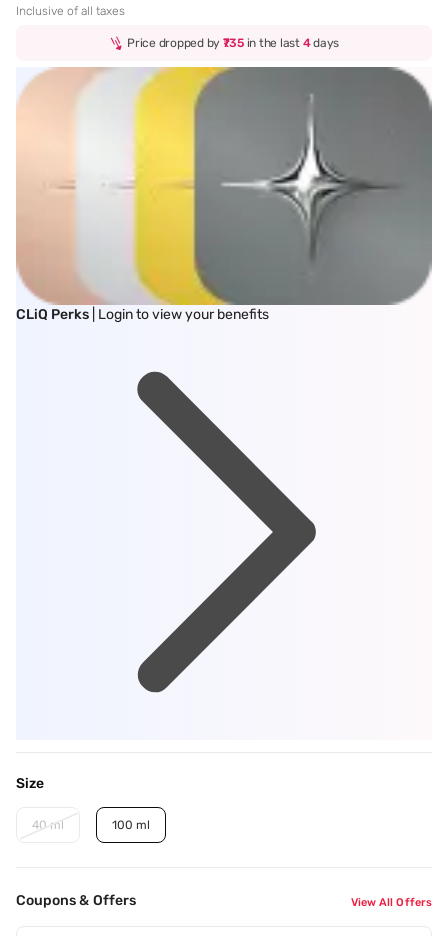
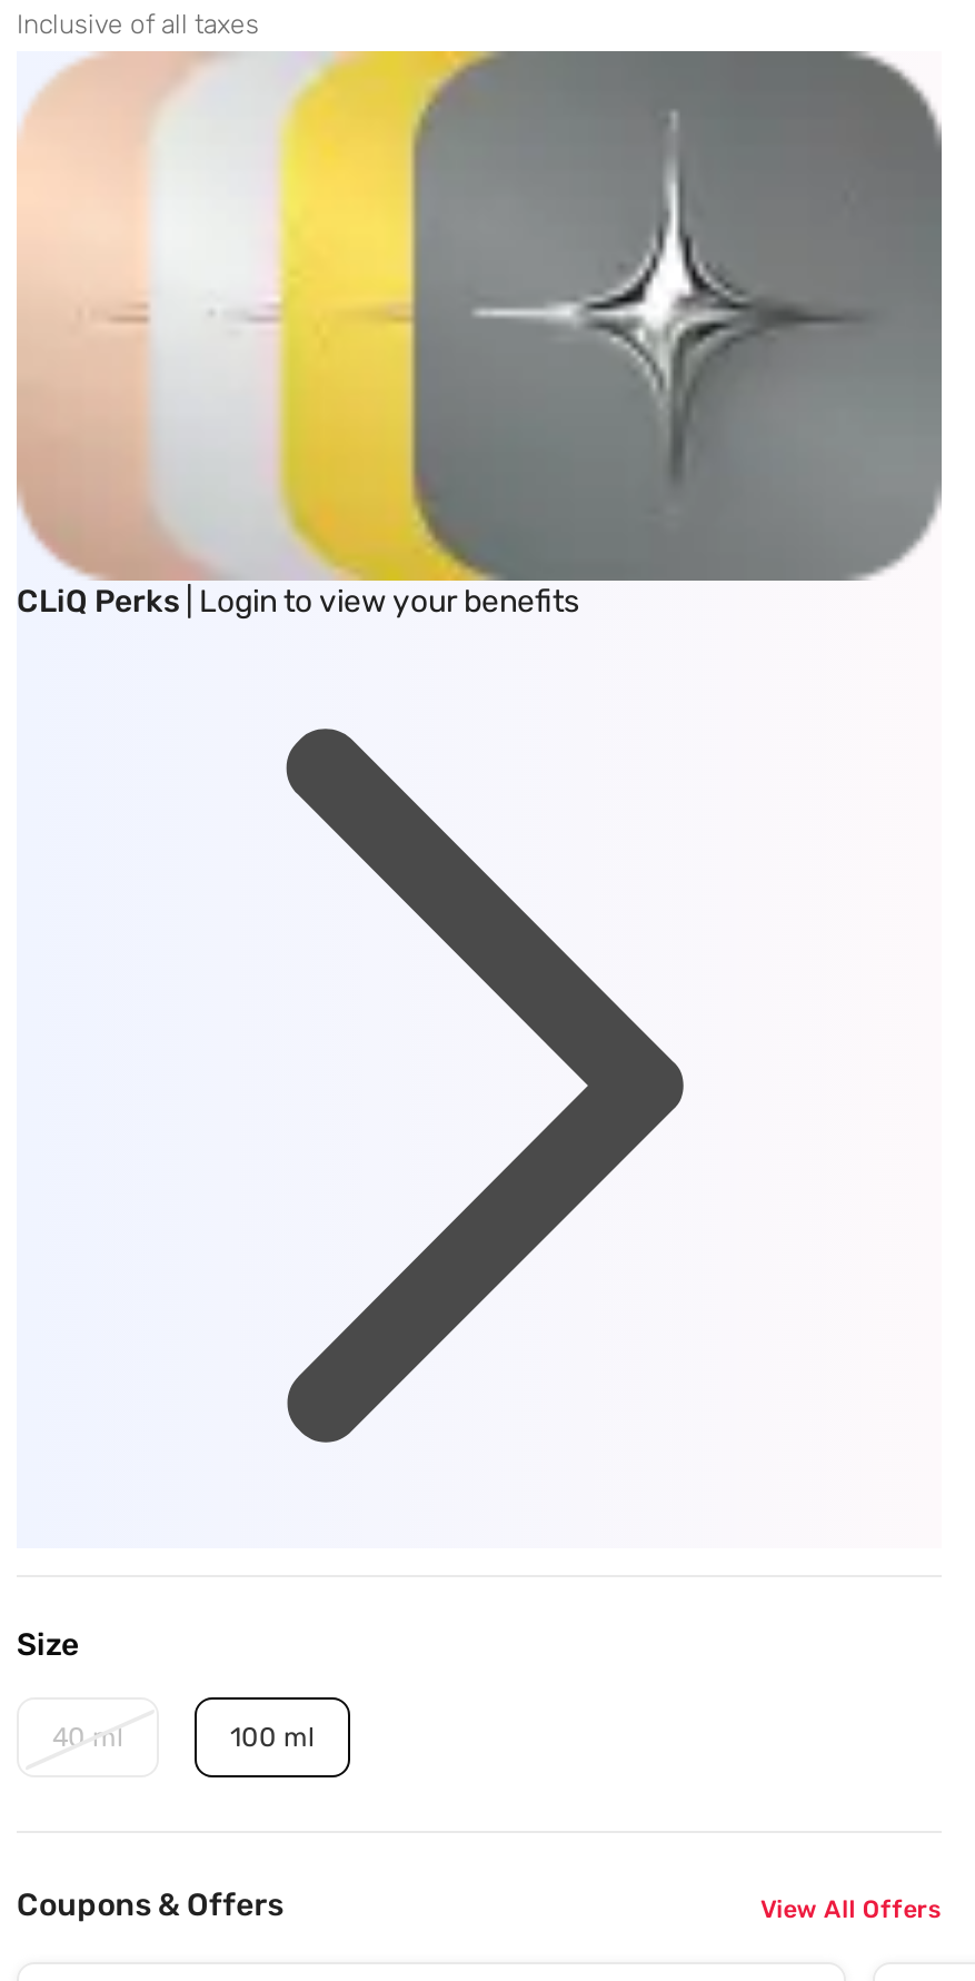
- Price dropped by ₹735 in the last 4days
